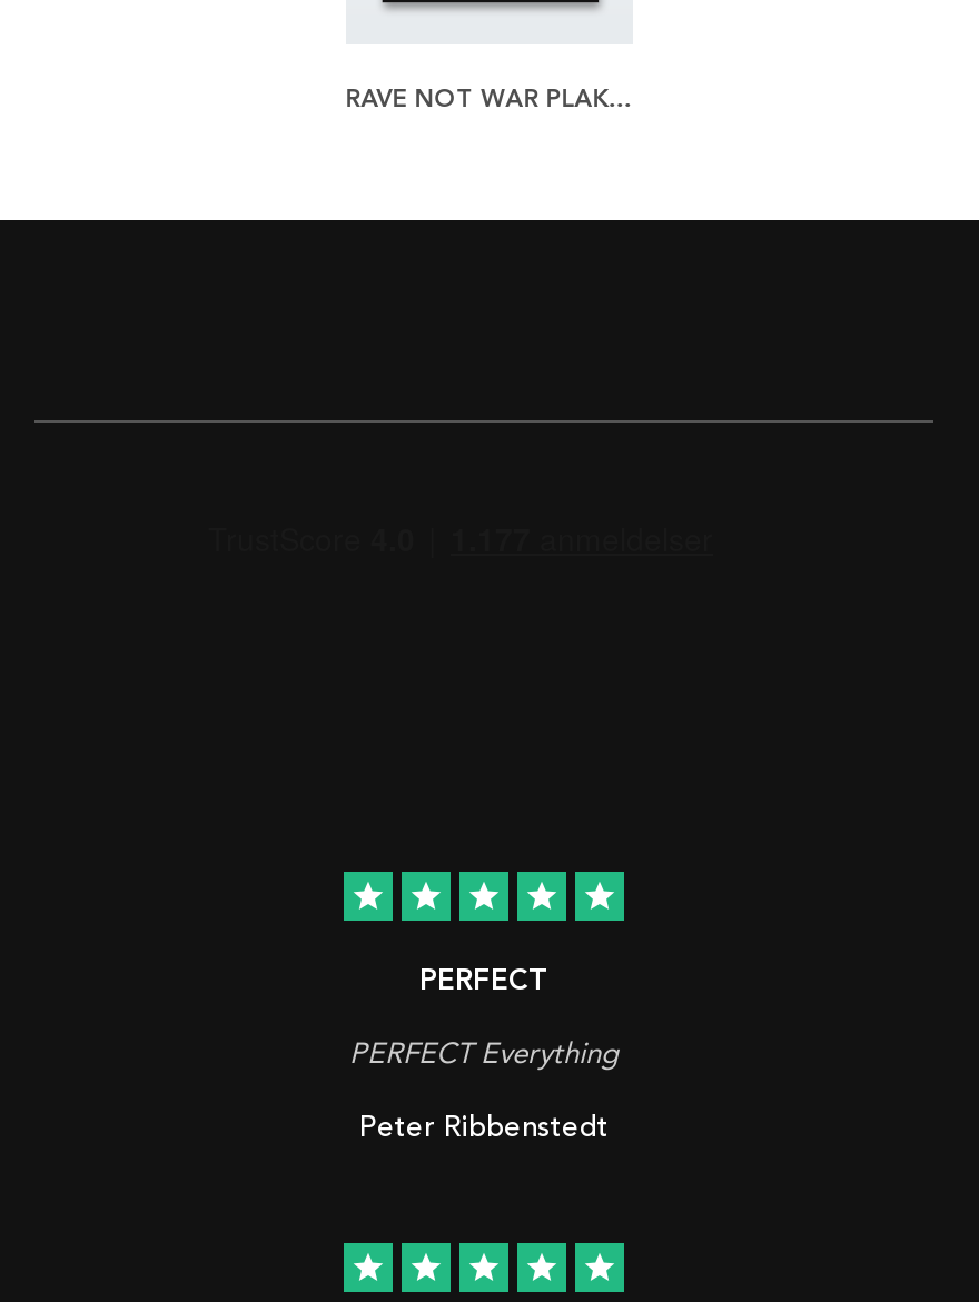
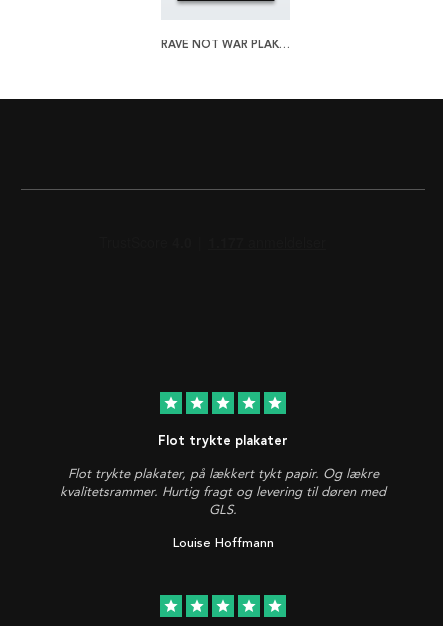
- PERFECT
+ Flot trykte plakater

- PERFECT Everything
+ Flot trykte plakater, på lækkert tykt papir. Og lækre
+ kvalitetsrammer. Hurtig fragt og levering til døren med
+ GLS.

- Peter Ribbenstedt
+ Louise Hoffmann
